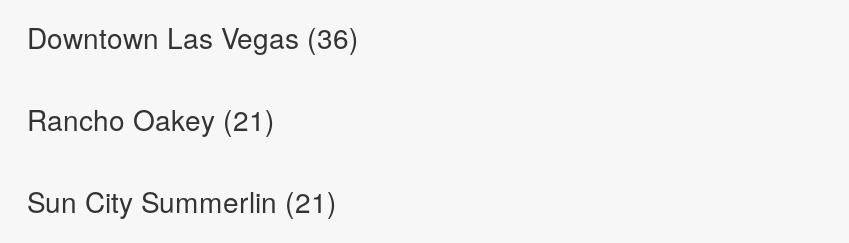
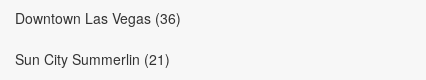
- Rancho Oakey (21)
